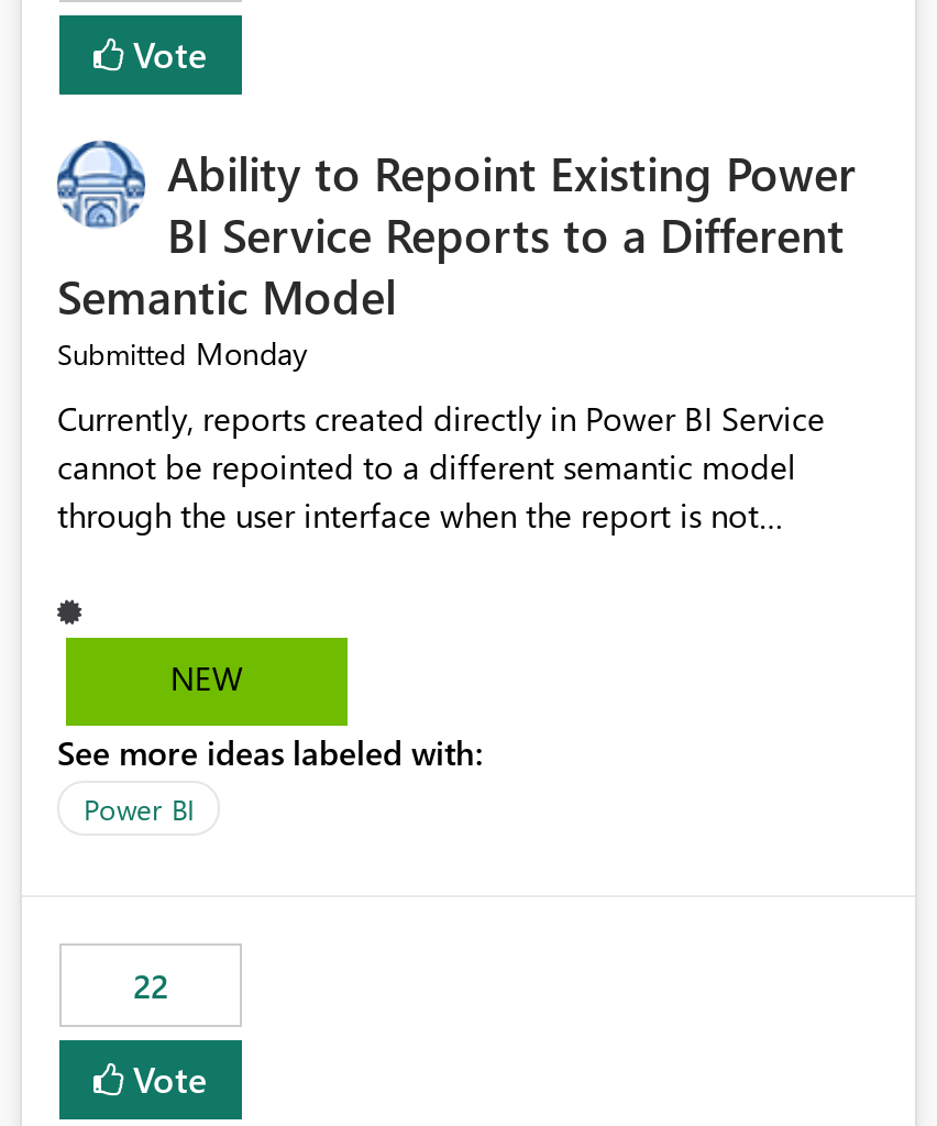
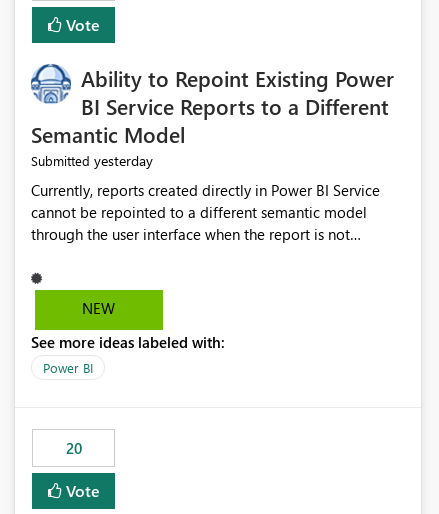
- Submitted Monday
+ Submitted yesterday

- 22
+ 20
